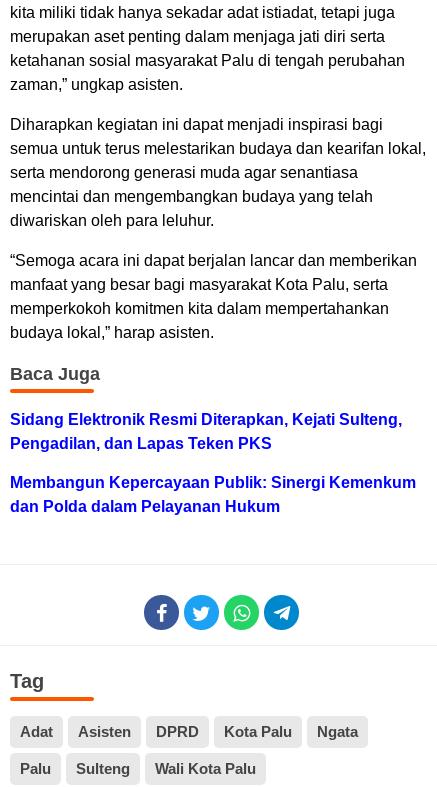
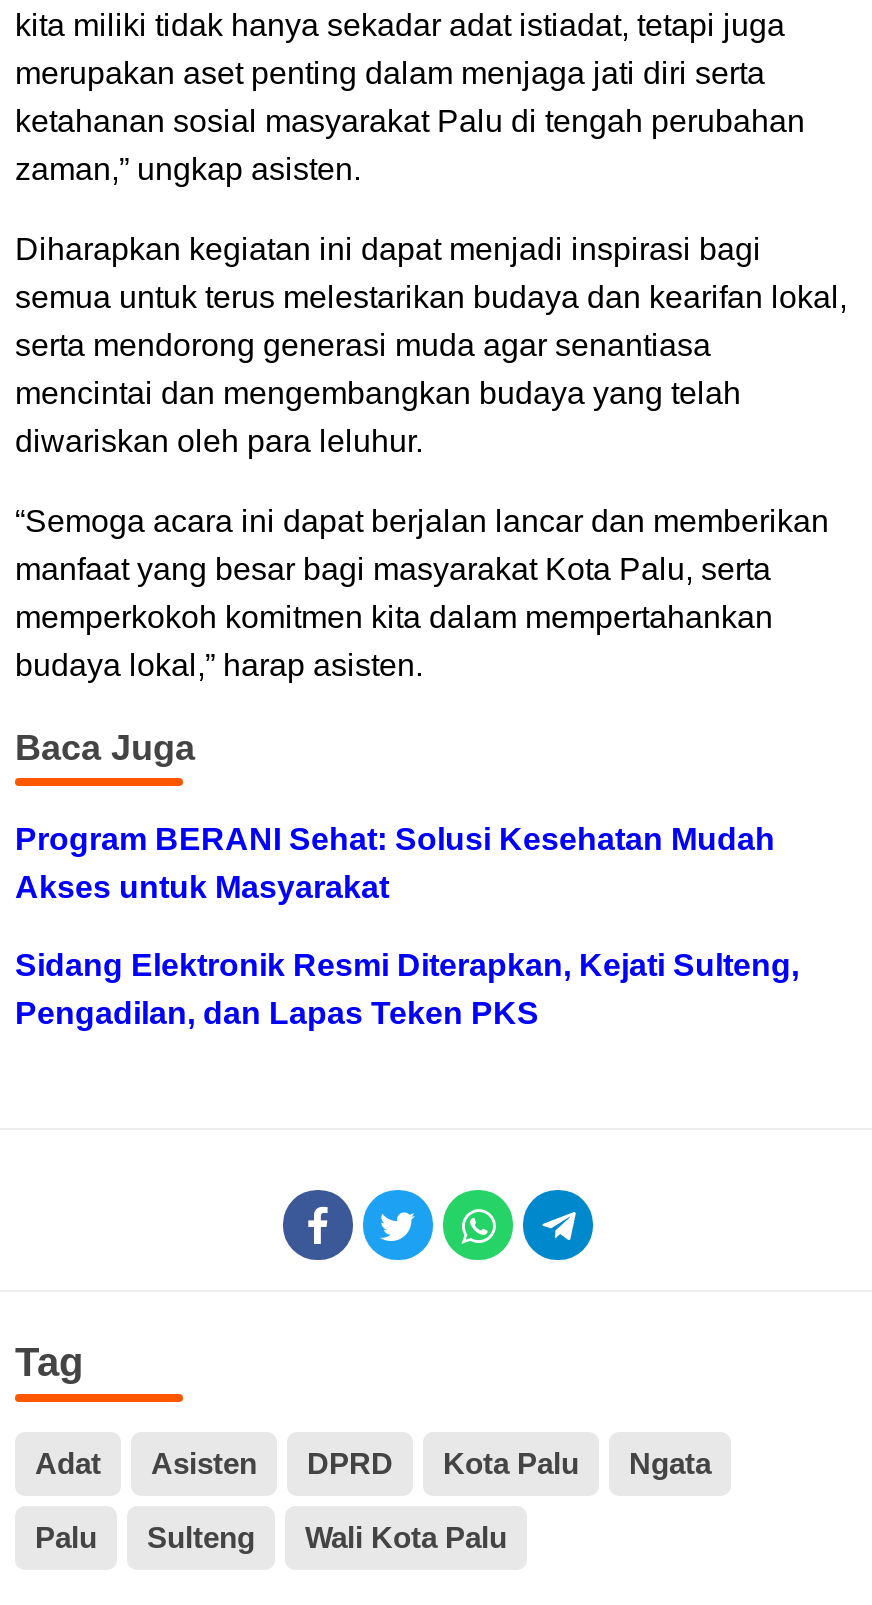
+ Program BERANI Sehat: Solusi Kesehatan Mudah
+ Akses untuk Masyarakat

moved down: Sidang Elektronik Resmi Diterapkan, Kejati Sulteng, | Pengadilan, dan Lapas Teken PKS

- Membangun Kepercayaan Publik: Sinergi Kemenkum
- dan Polda dalam Pelayanan Hukum
